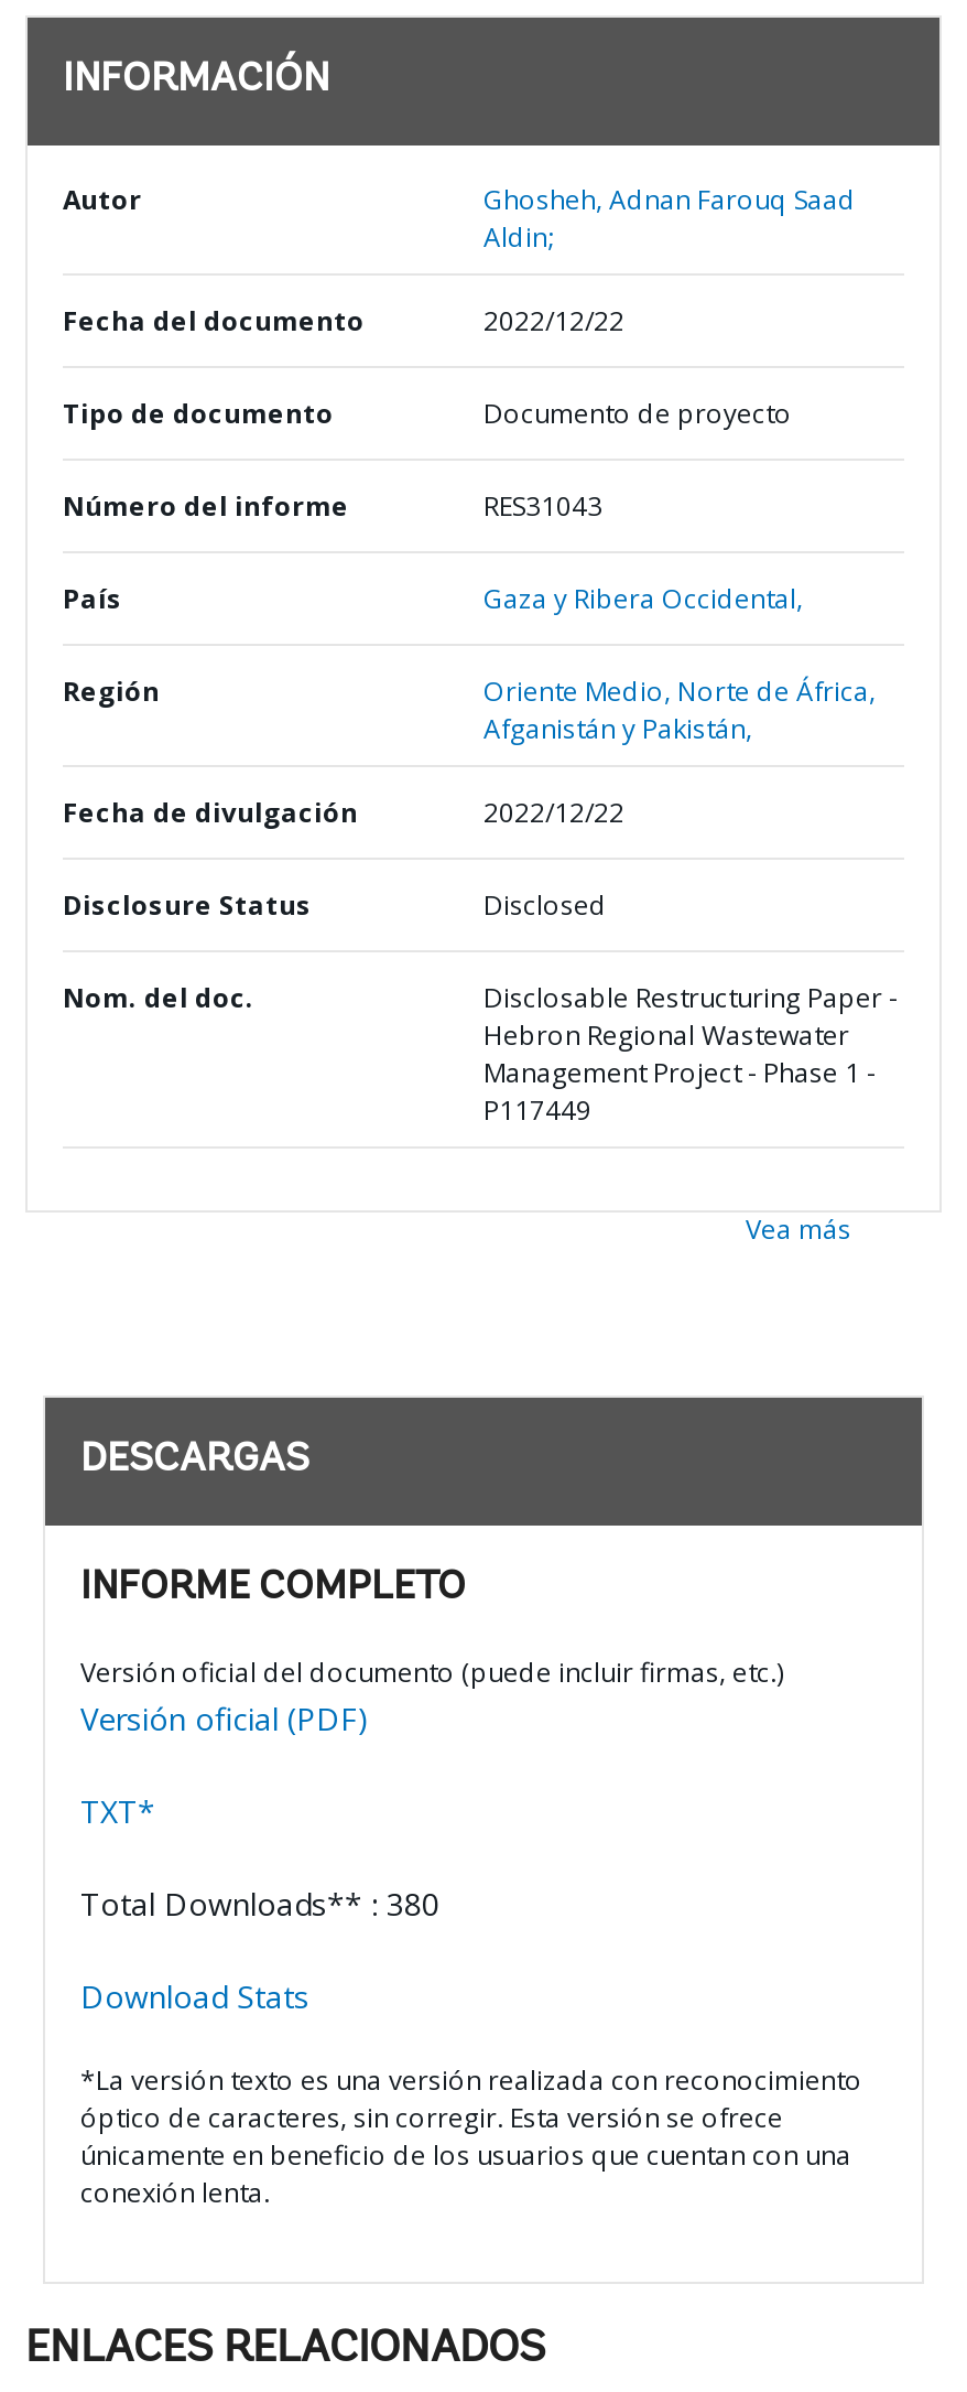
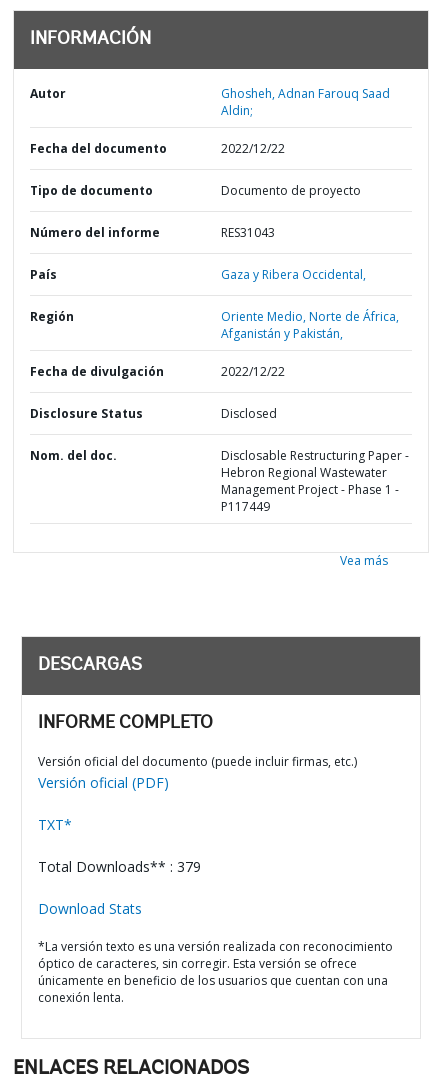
- Total Downloads** : 380
+ Total Downloads** : 379
